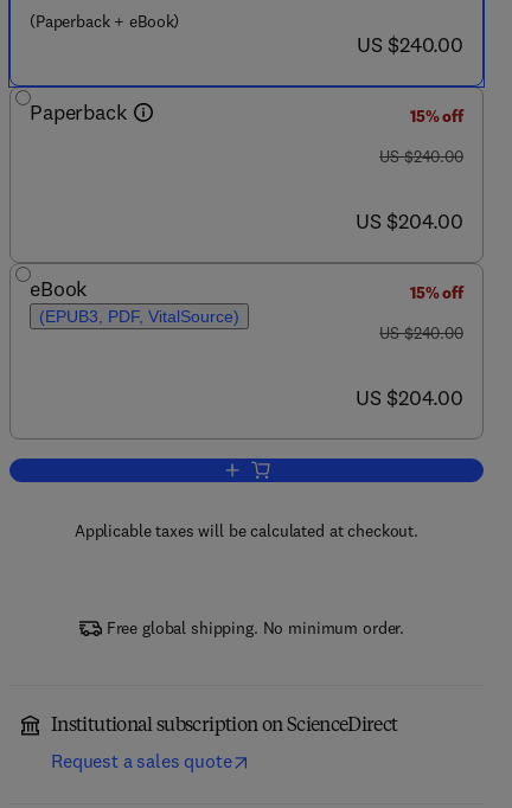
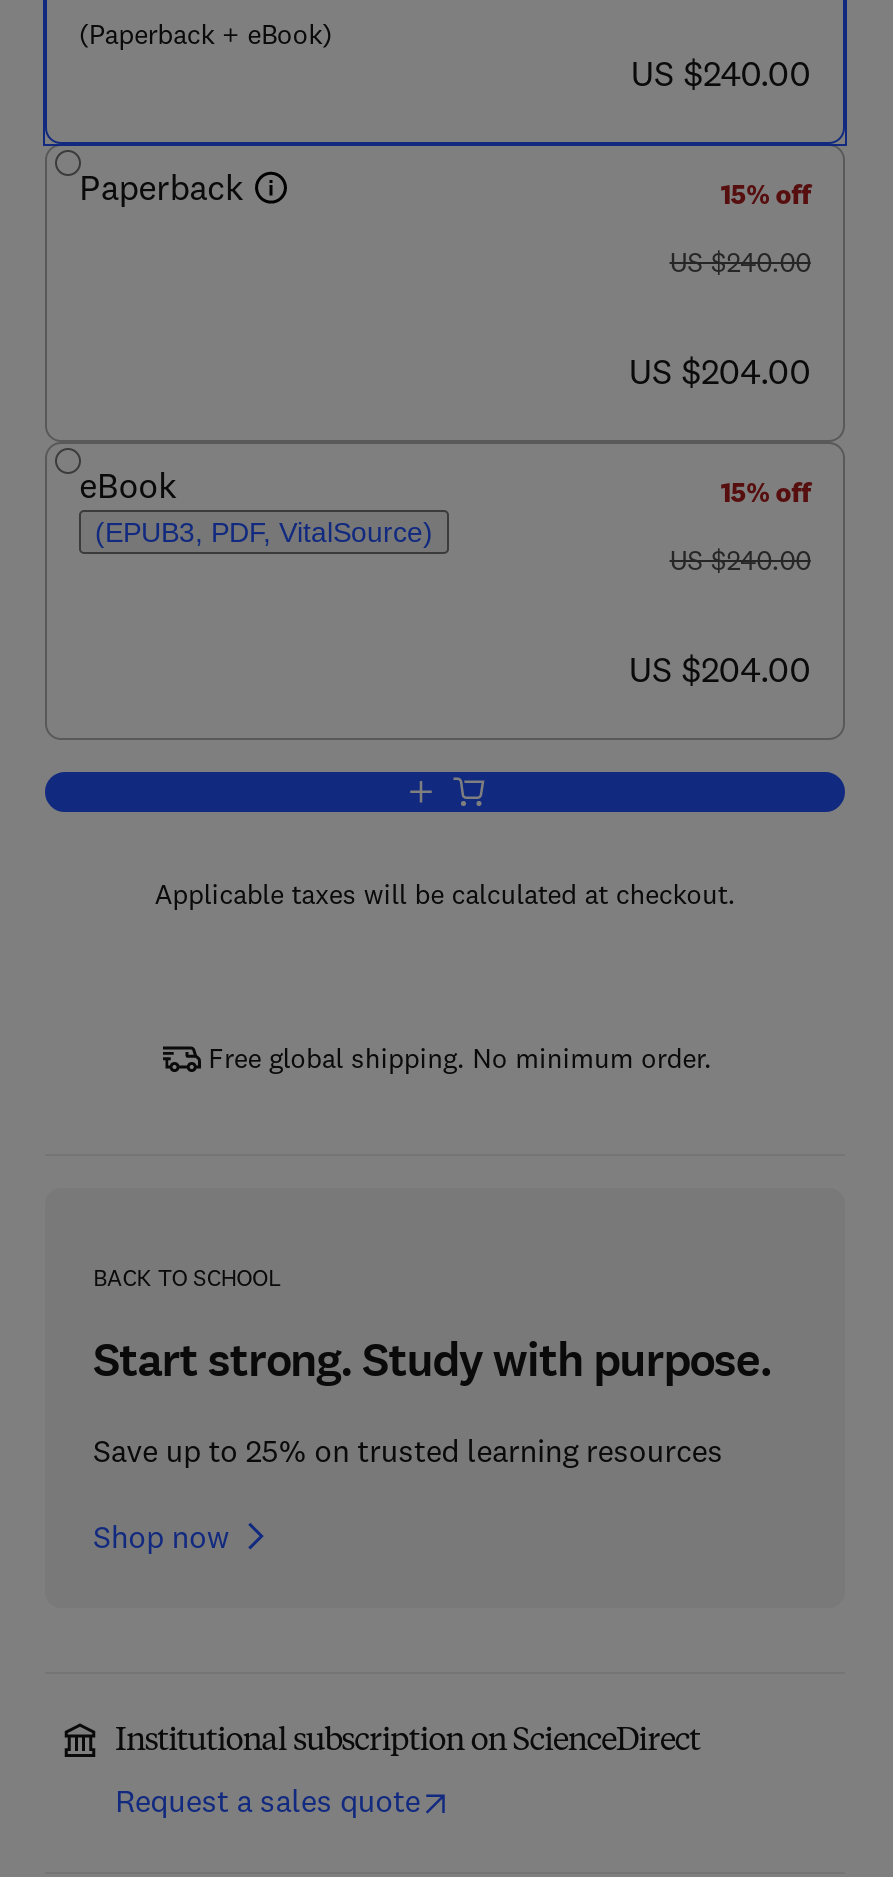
+ BACK TO SCHOOL
+ Start strong. Study with purpose.
+ Save up to 25% on trusted learning resources
+ Shop now
